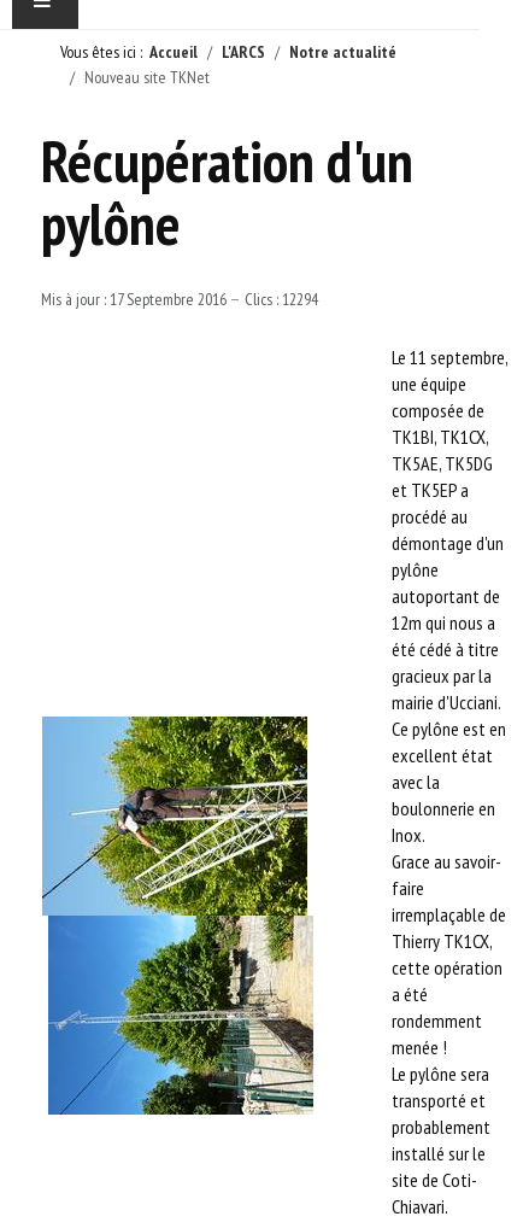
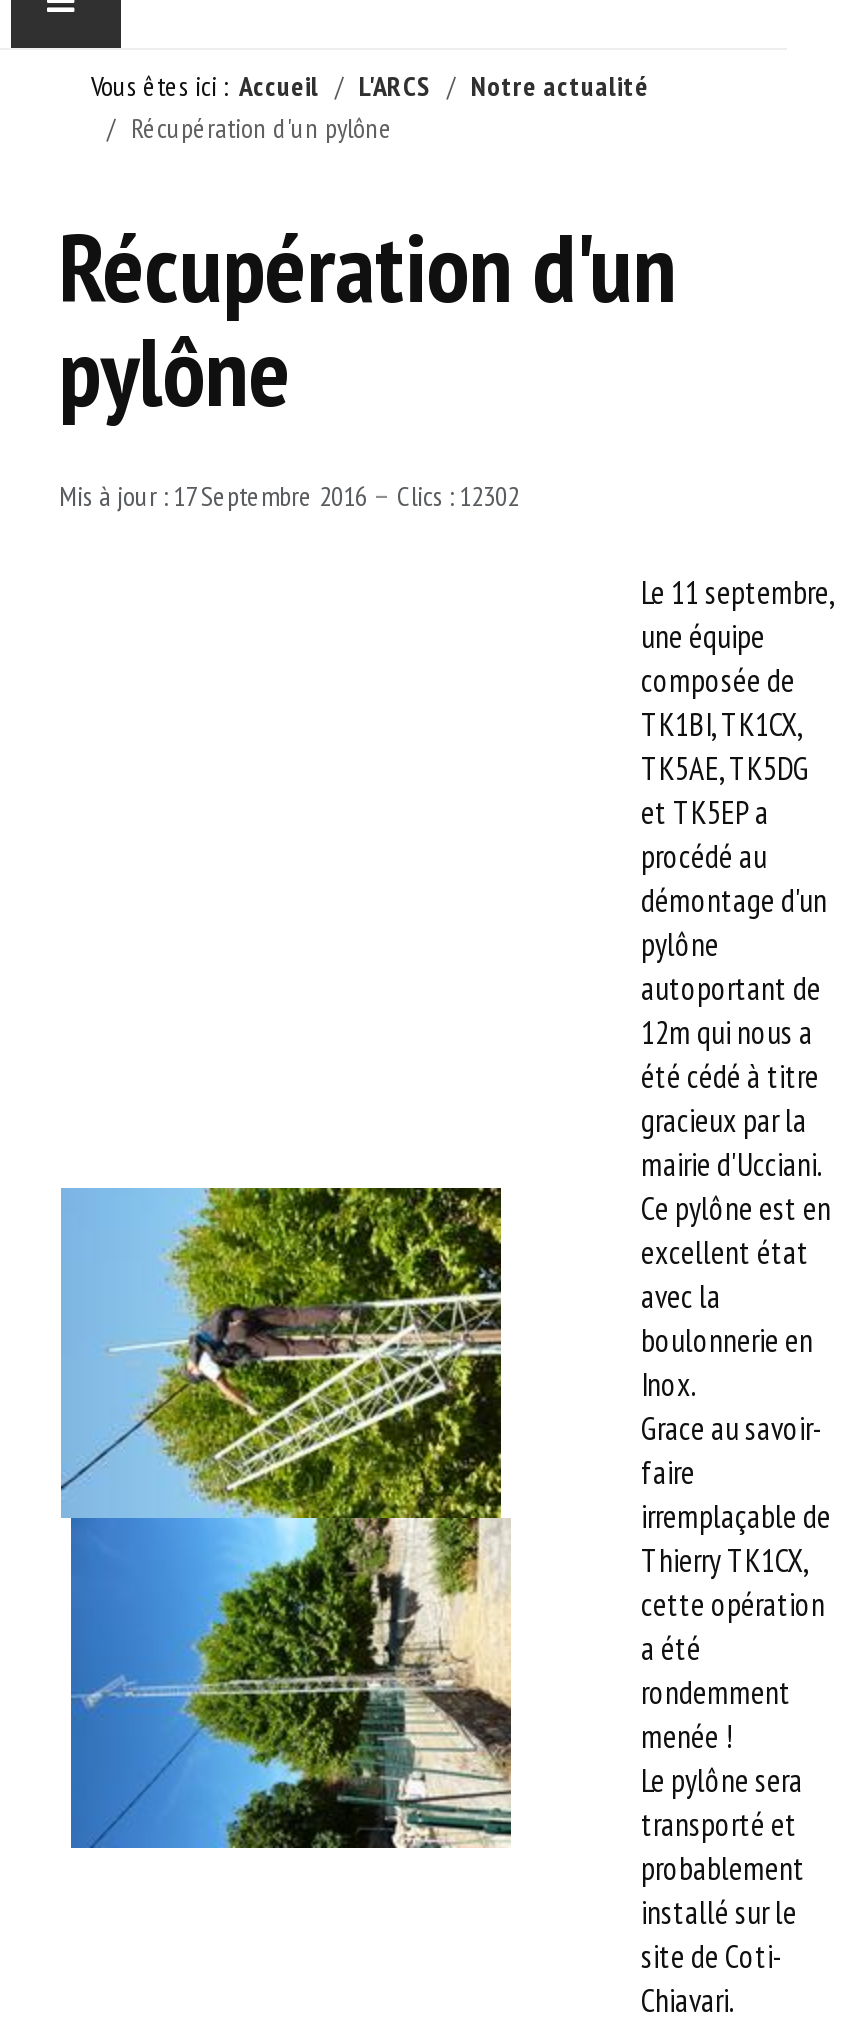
- Nouveau site TKNet
+ Récupération d'un pylône

- Clics : 12294
+ Clics : 12302
